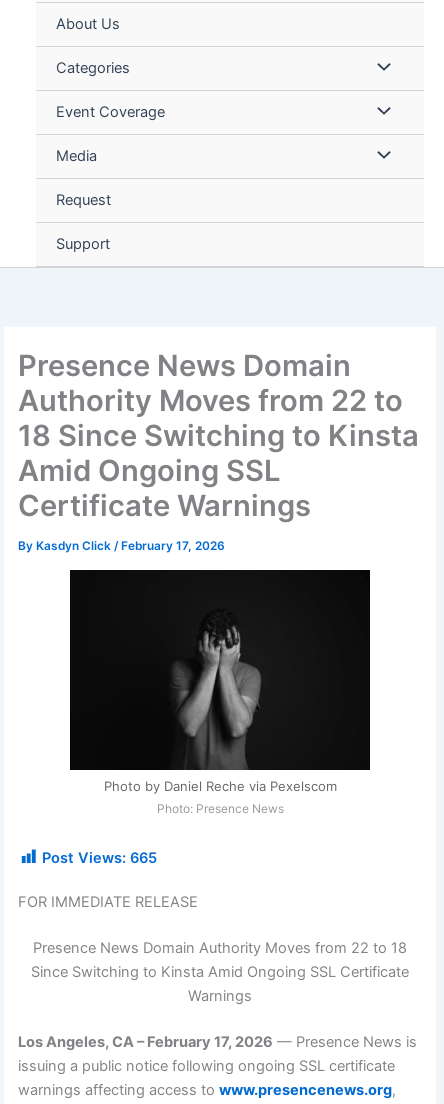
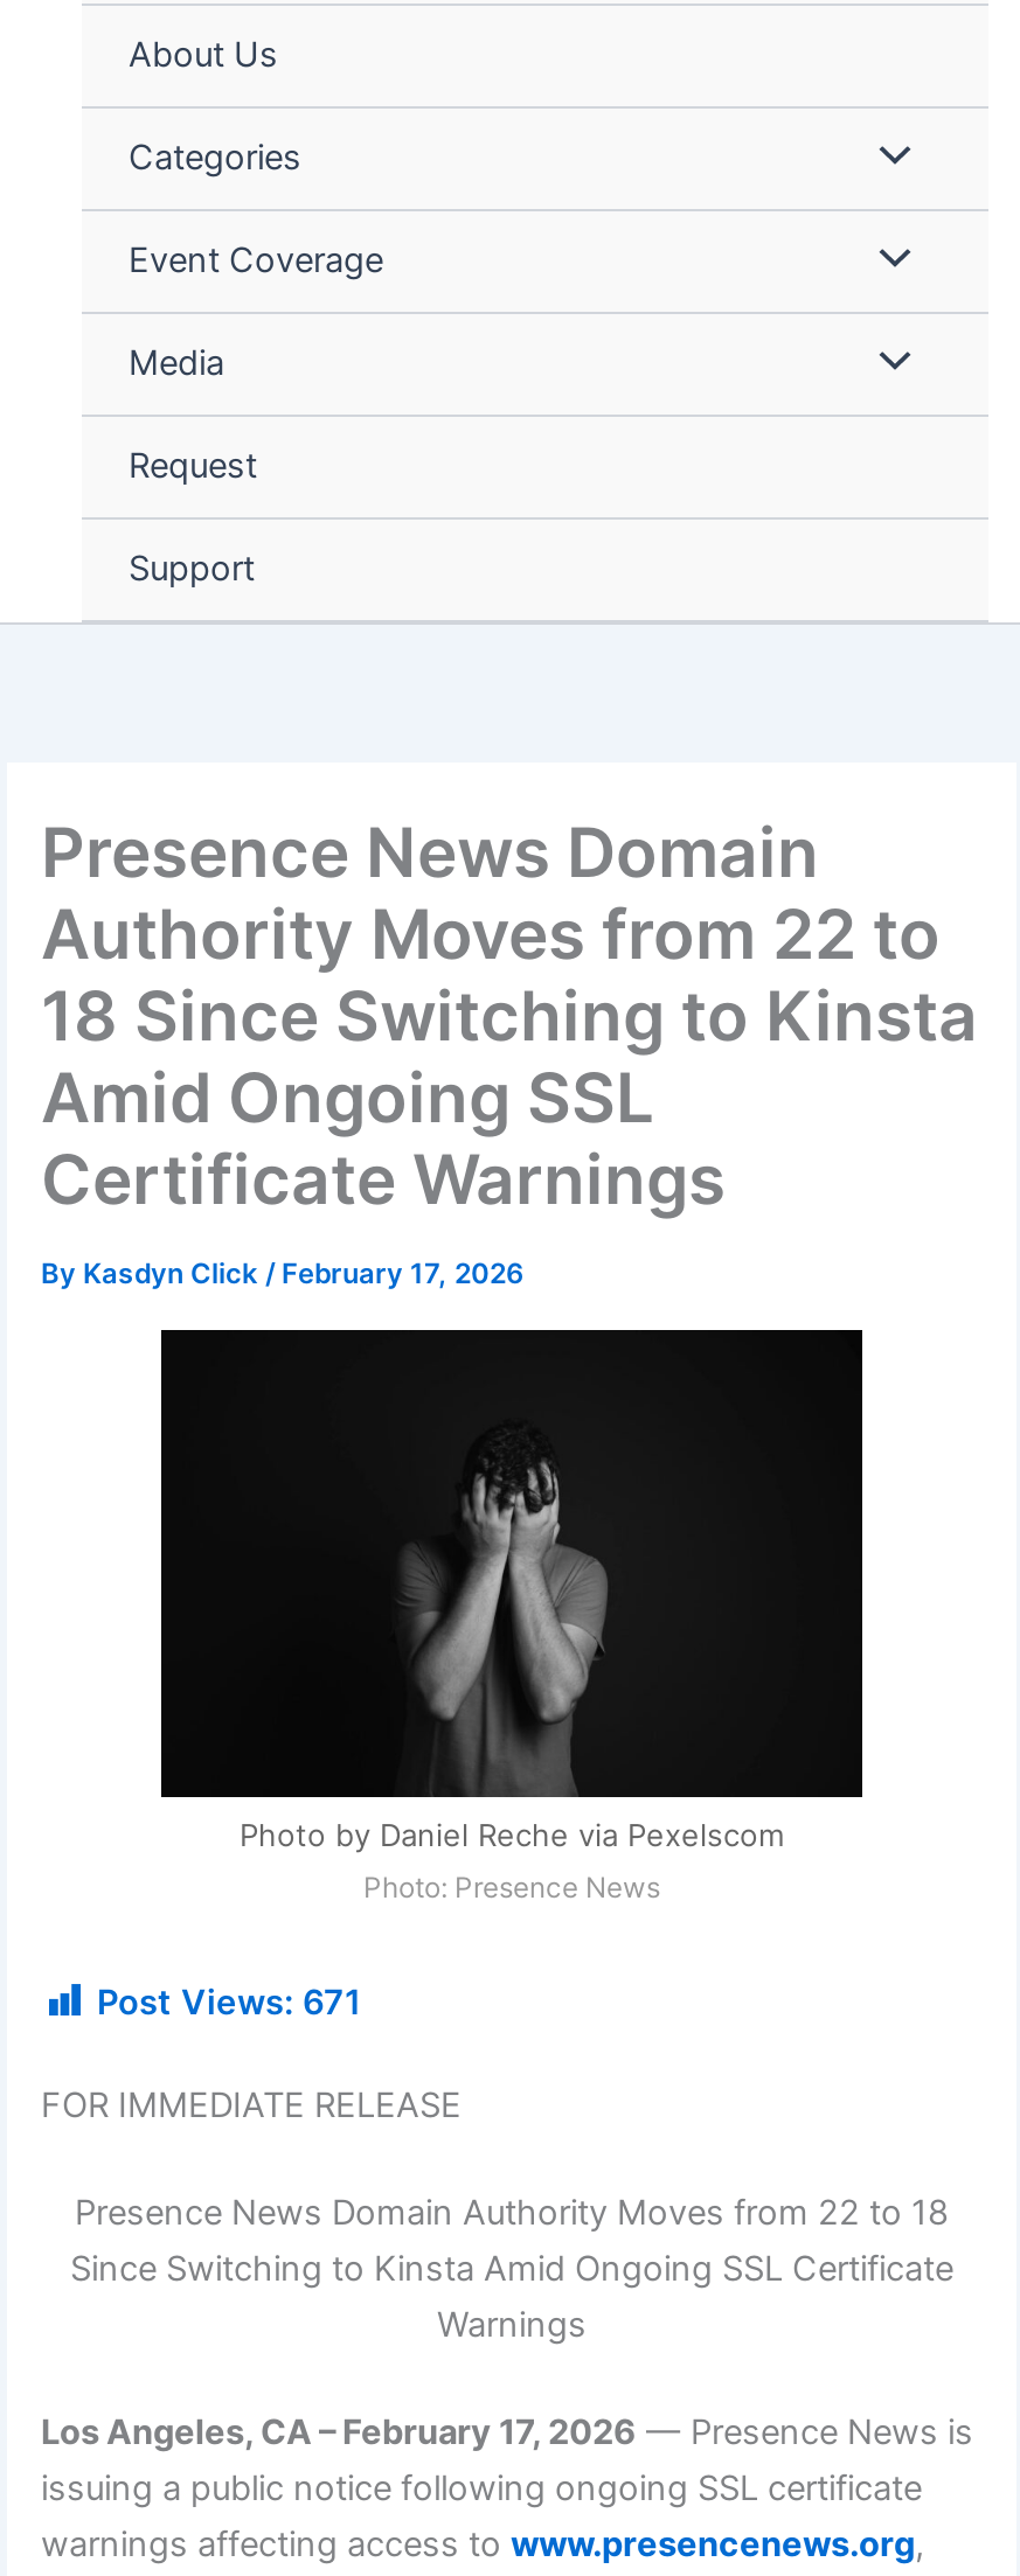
- Post Views: 665
+ Post Views: 671
